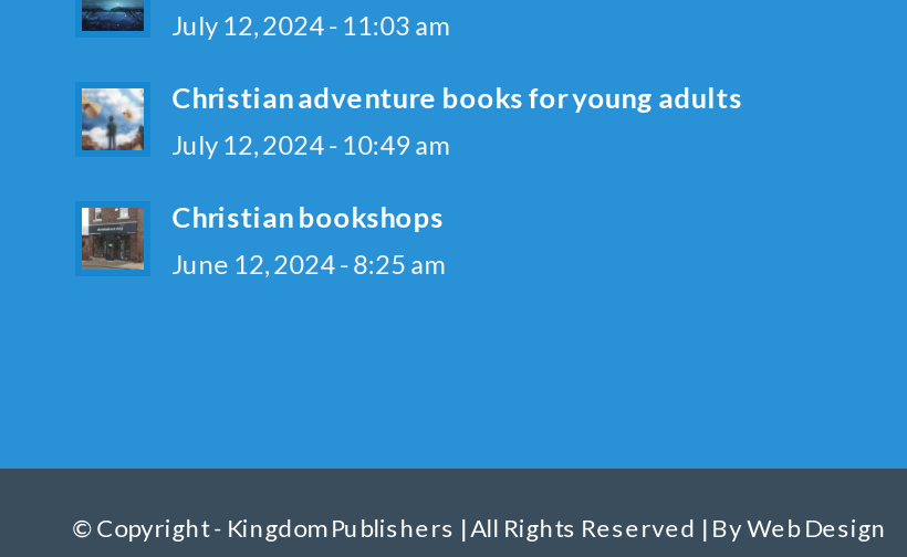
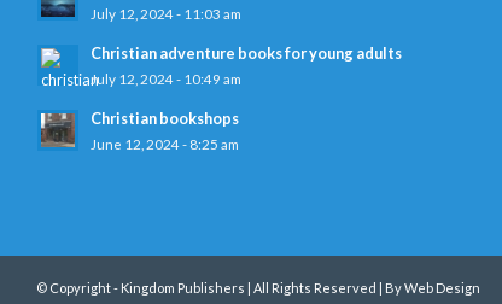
- [image]
+ [image]
